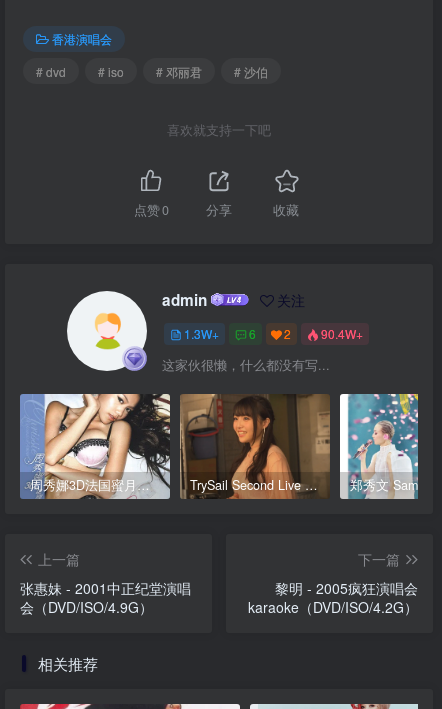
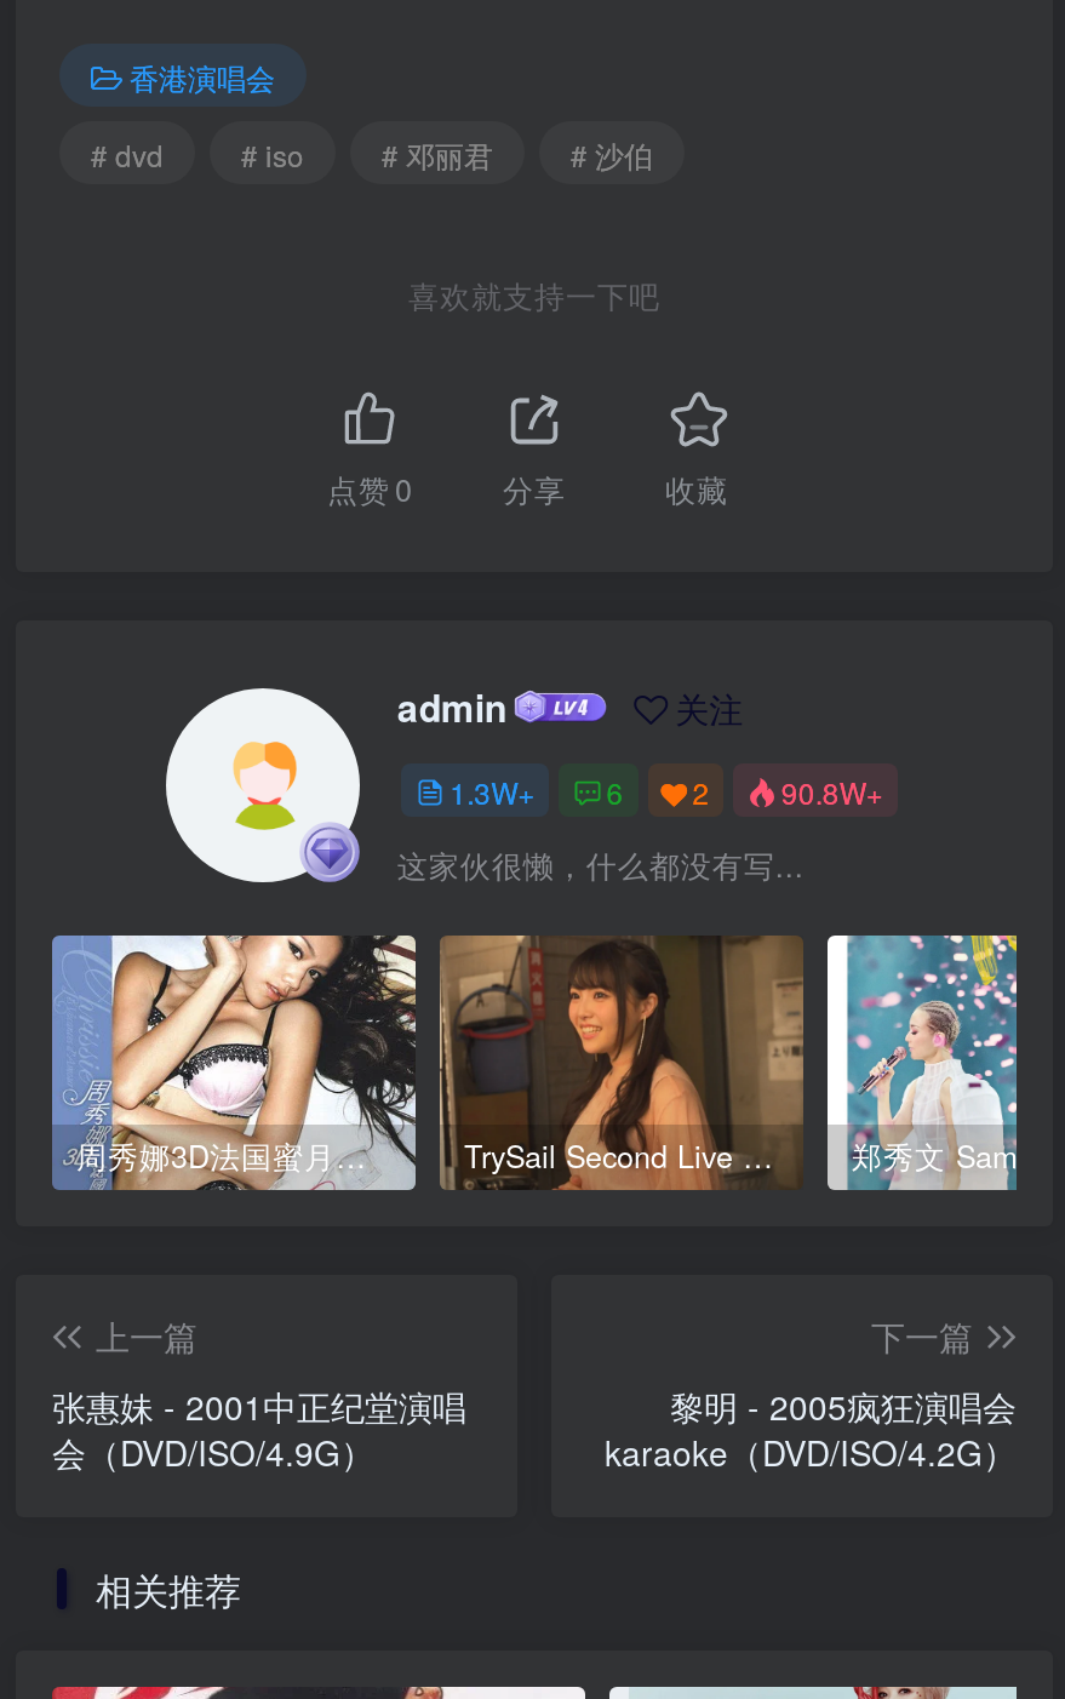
- 1.3W+ 6 2 90.4W+
+ 1.3W+ 6 2 90.8W+
